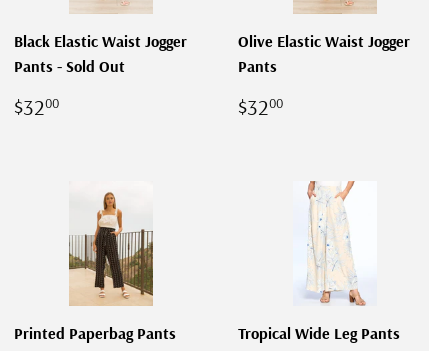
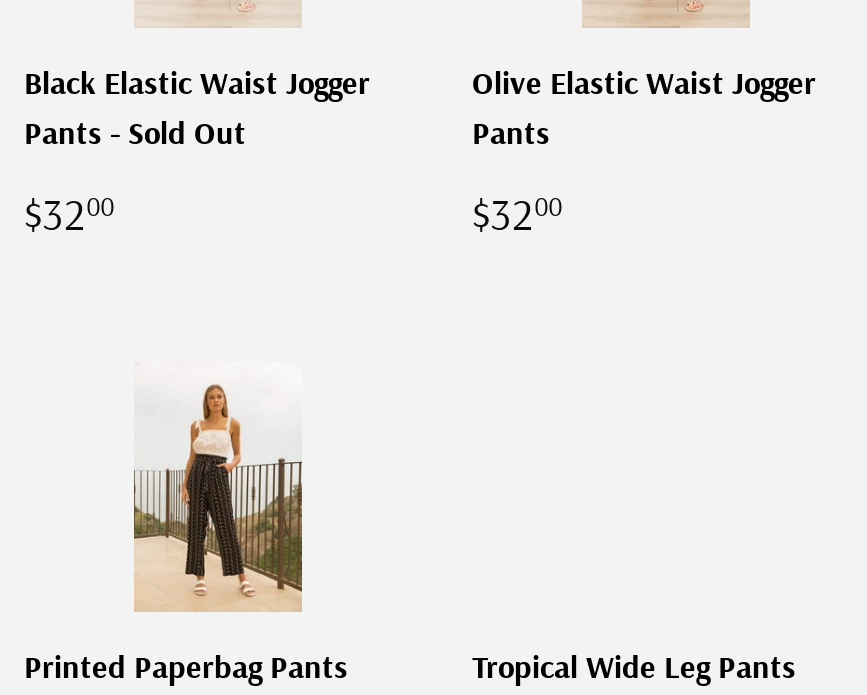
- [image]
